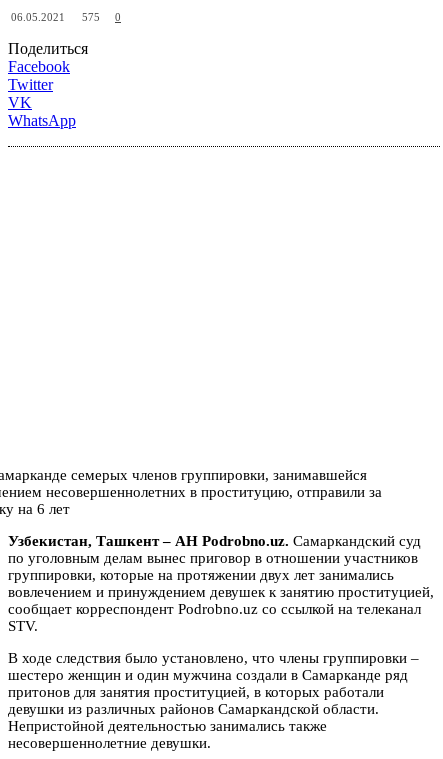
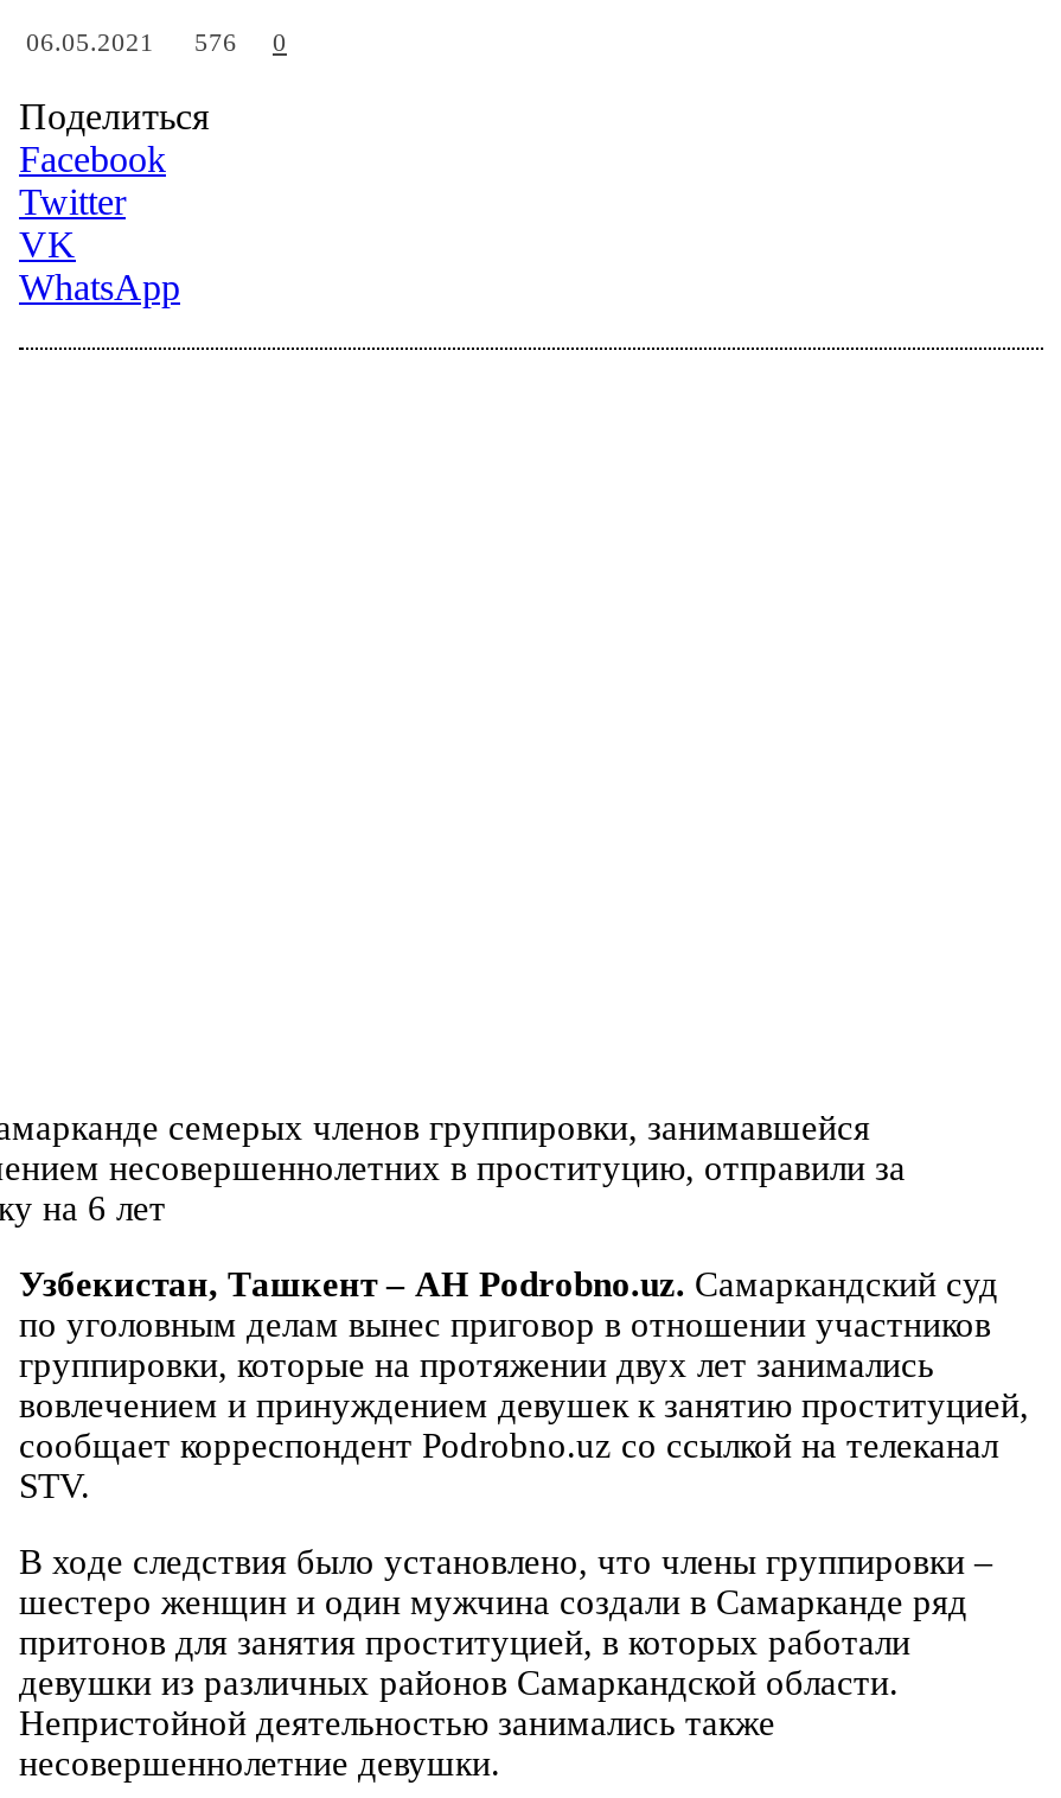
- 06.05.2021 575 0
+ 06.05.2021 576 0
